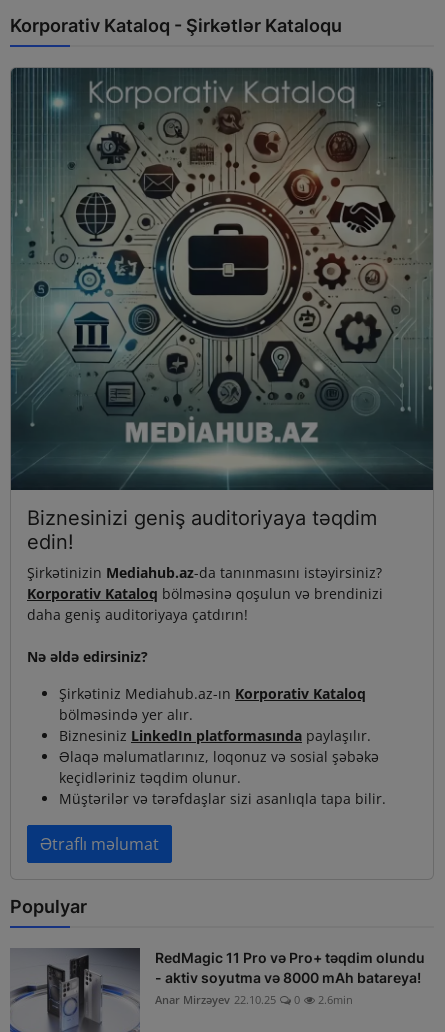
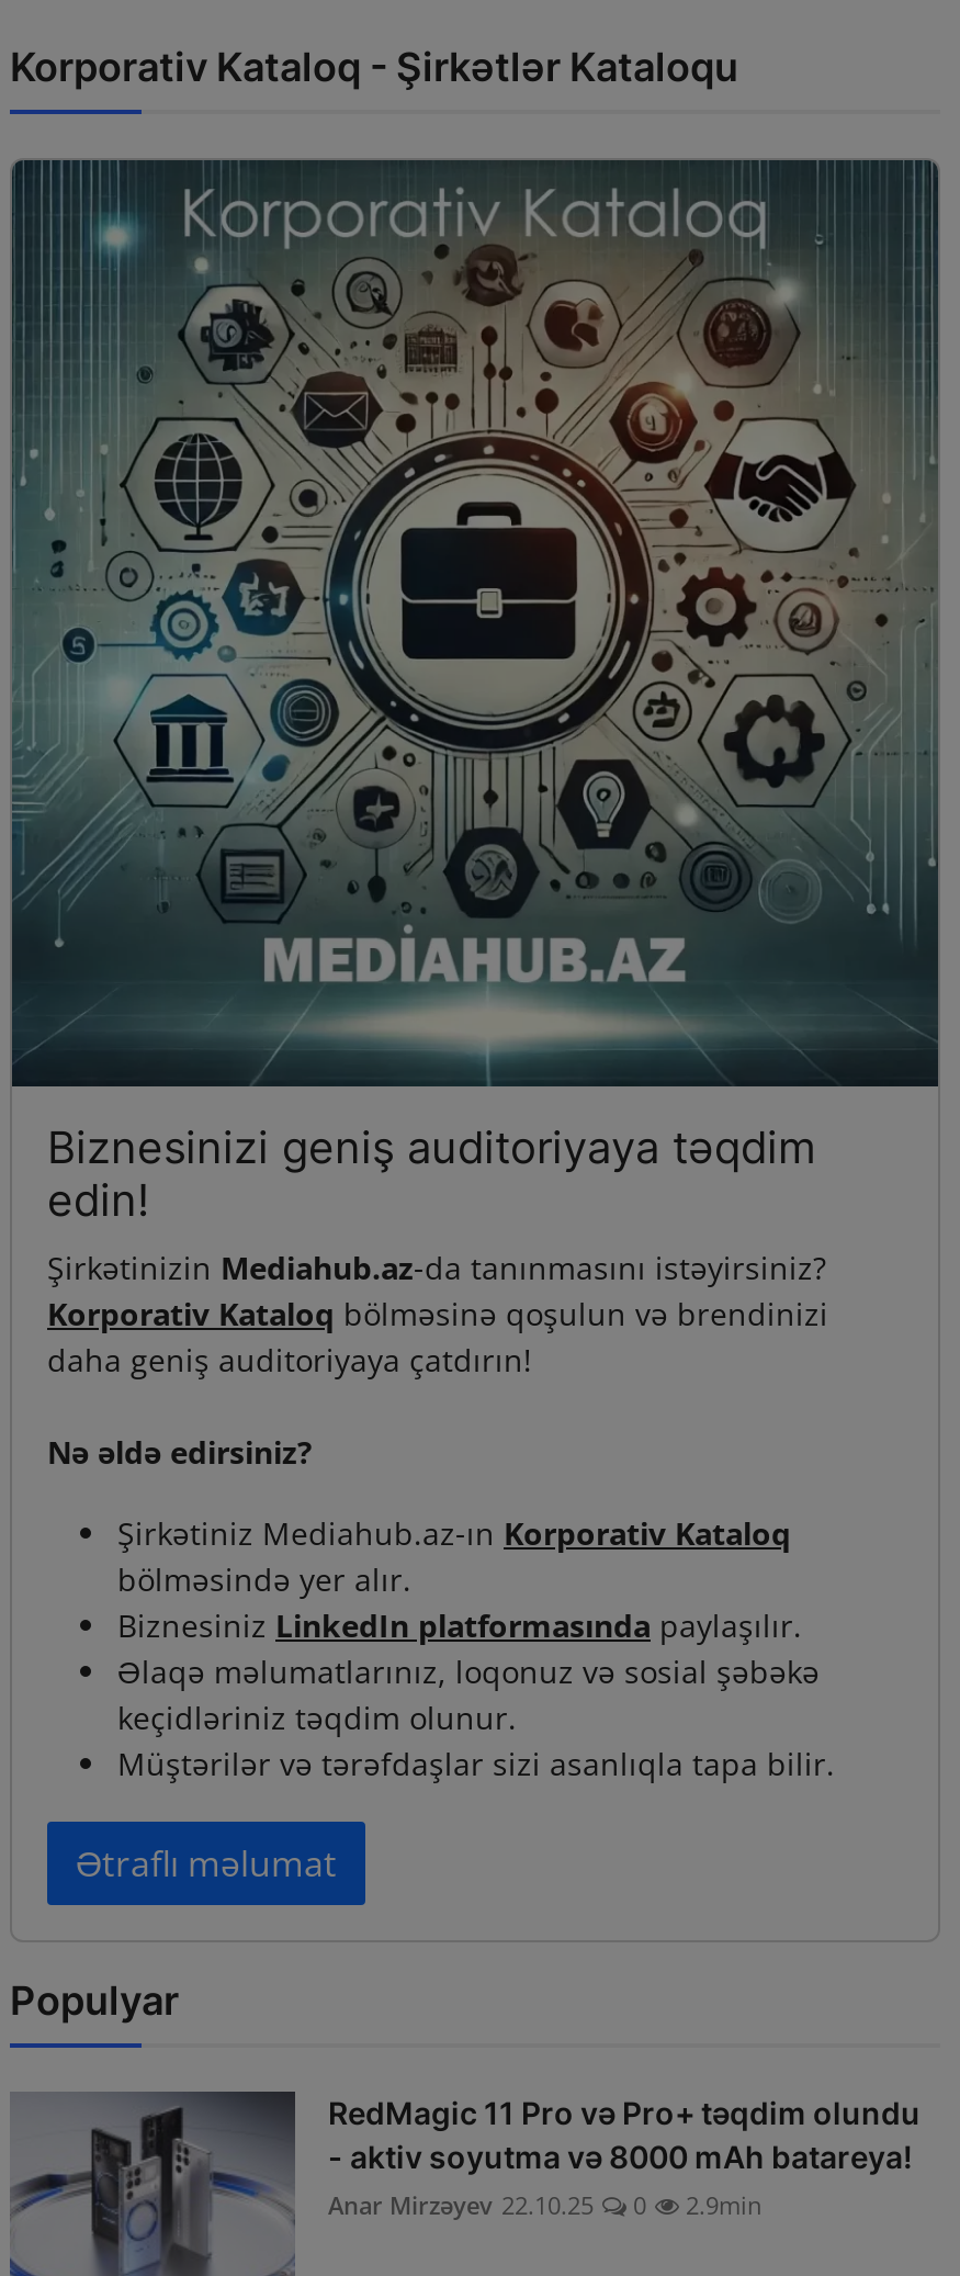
- Anar Mirzəyev 22.10.25 0 2.6min
+ Anar Mirzəyev 22.10.25 0 2.9min
